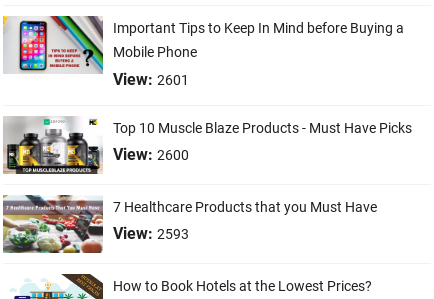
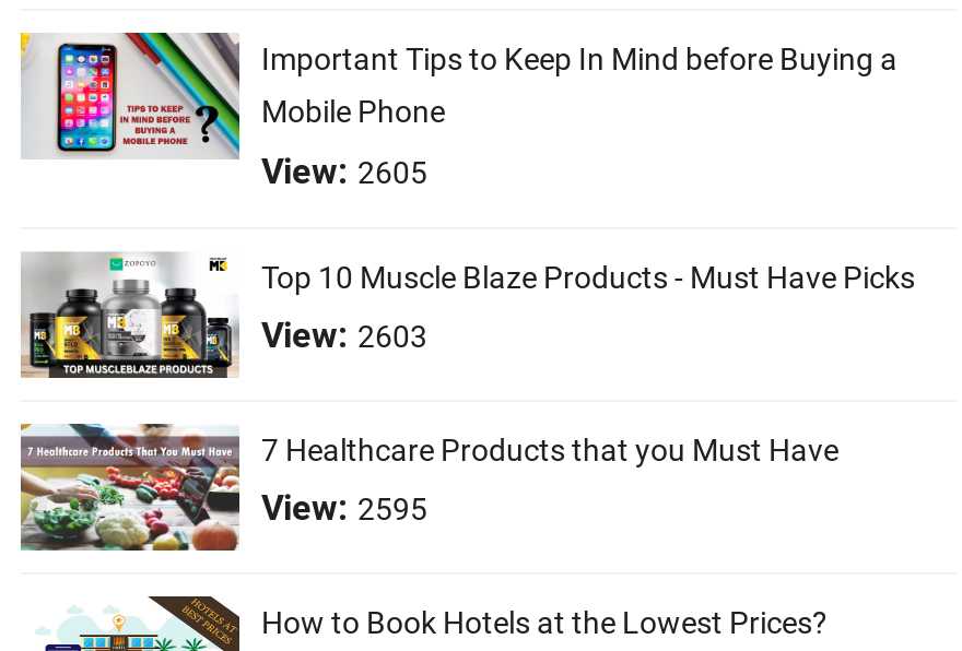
- View: 2601
+ View: 2605

- View: 2600
+ View: 2603

- View: 2593
+ View: 2595
